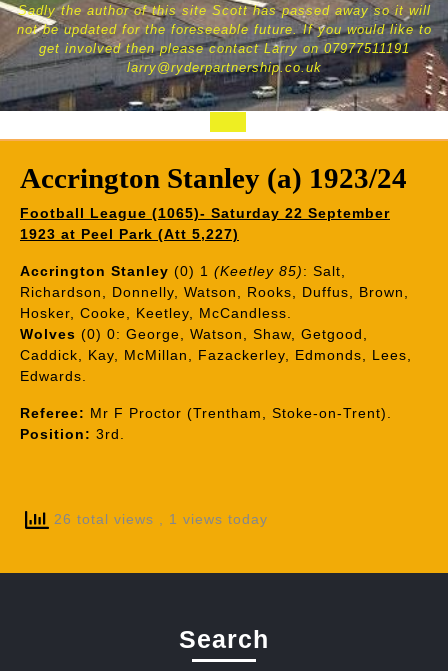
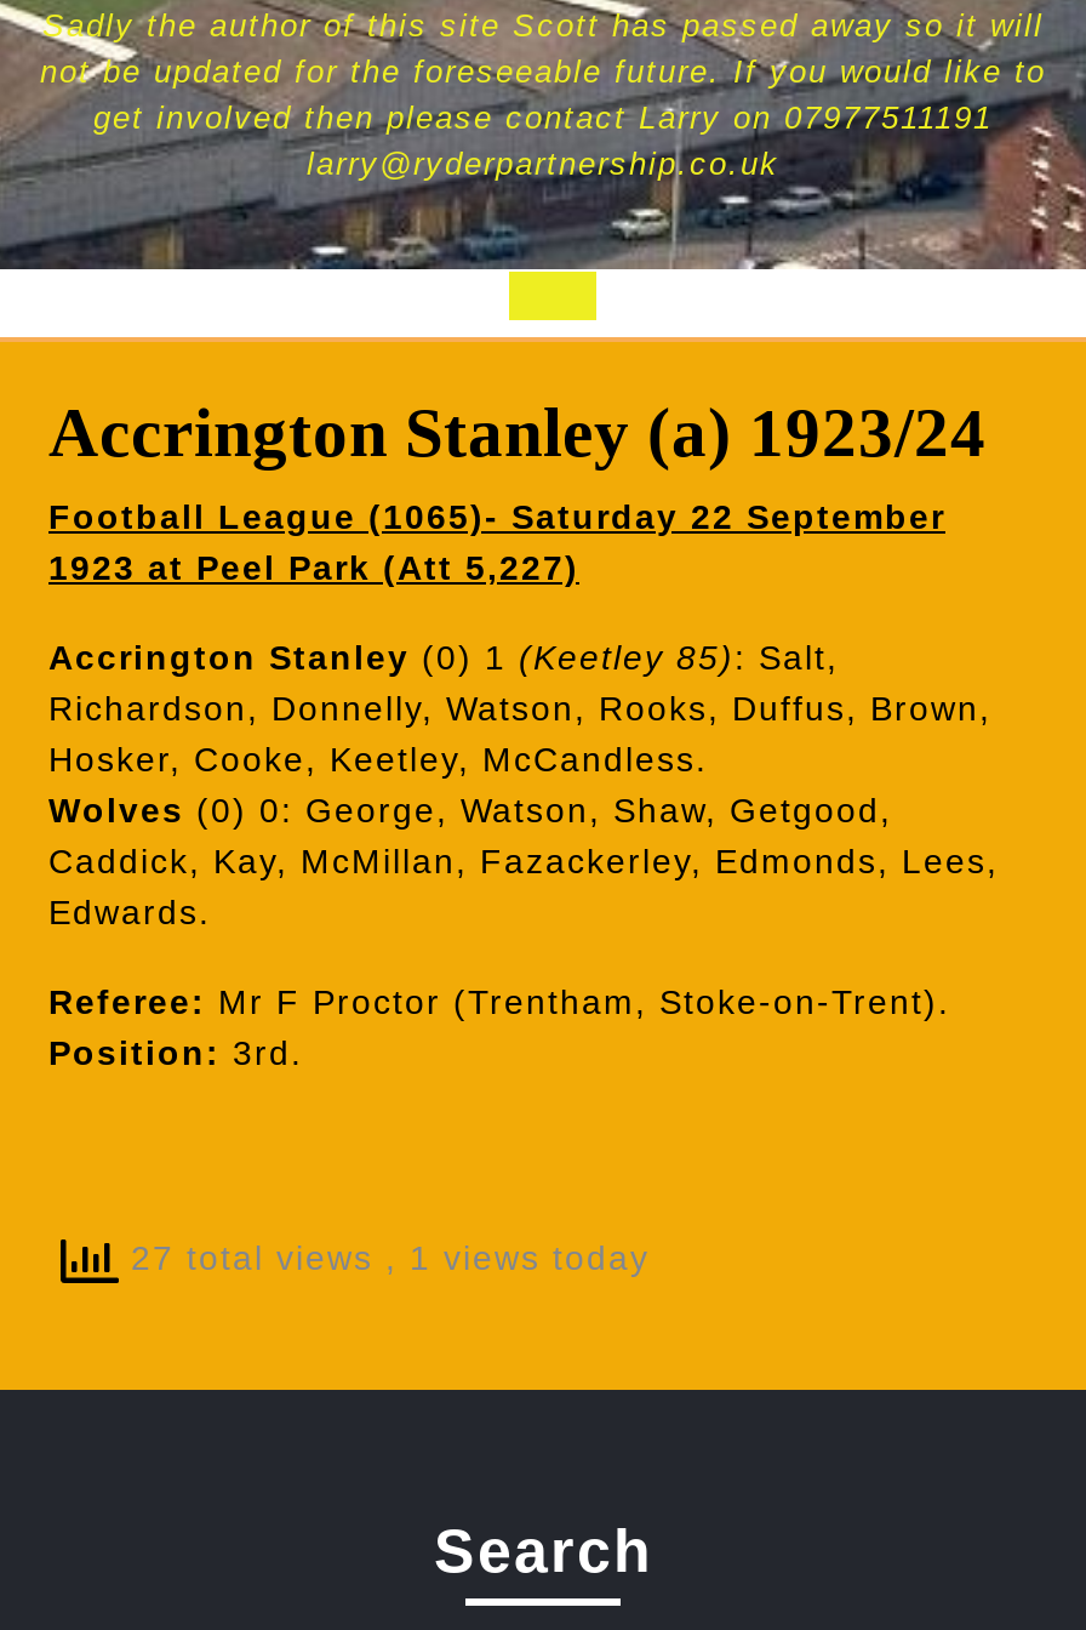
- 26 total views, 1 views today
+ 27 total views, 1 views today
